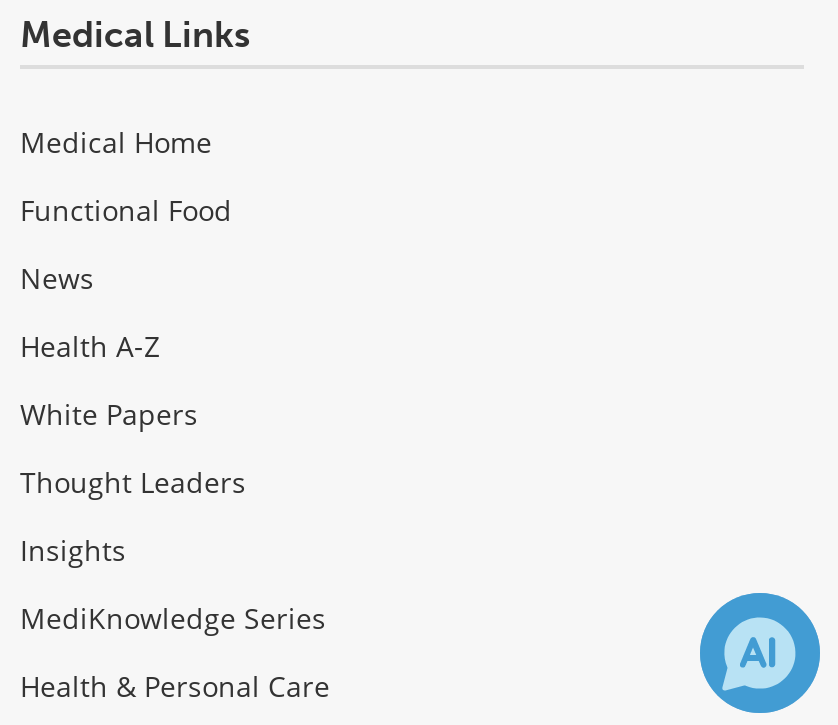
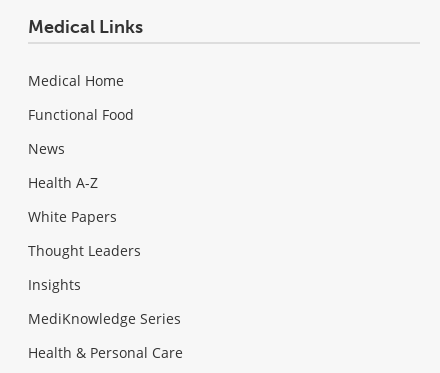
- [image]
